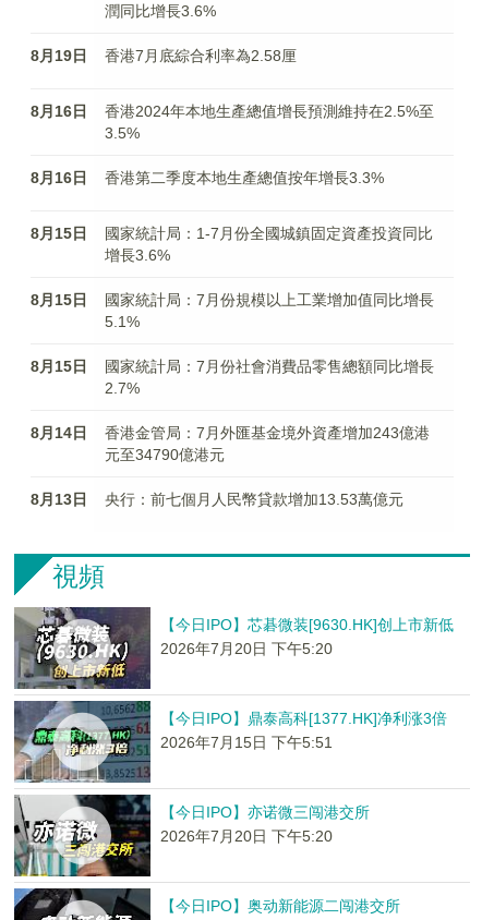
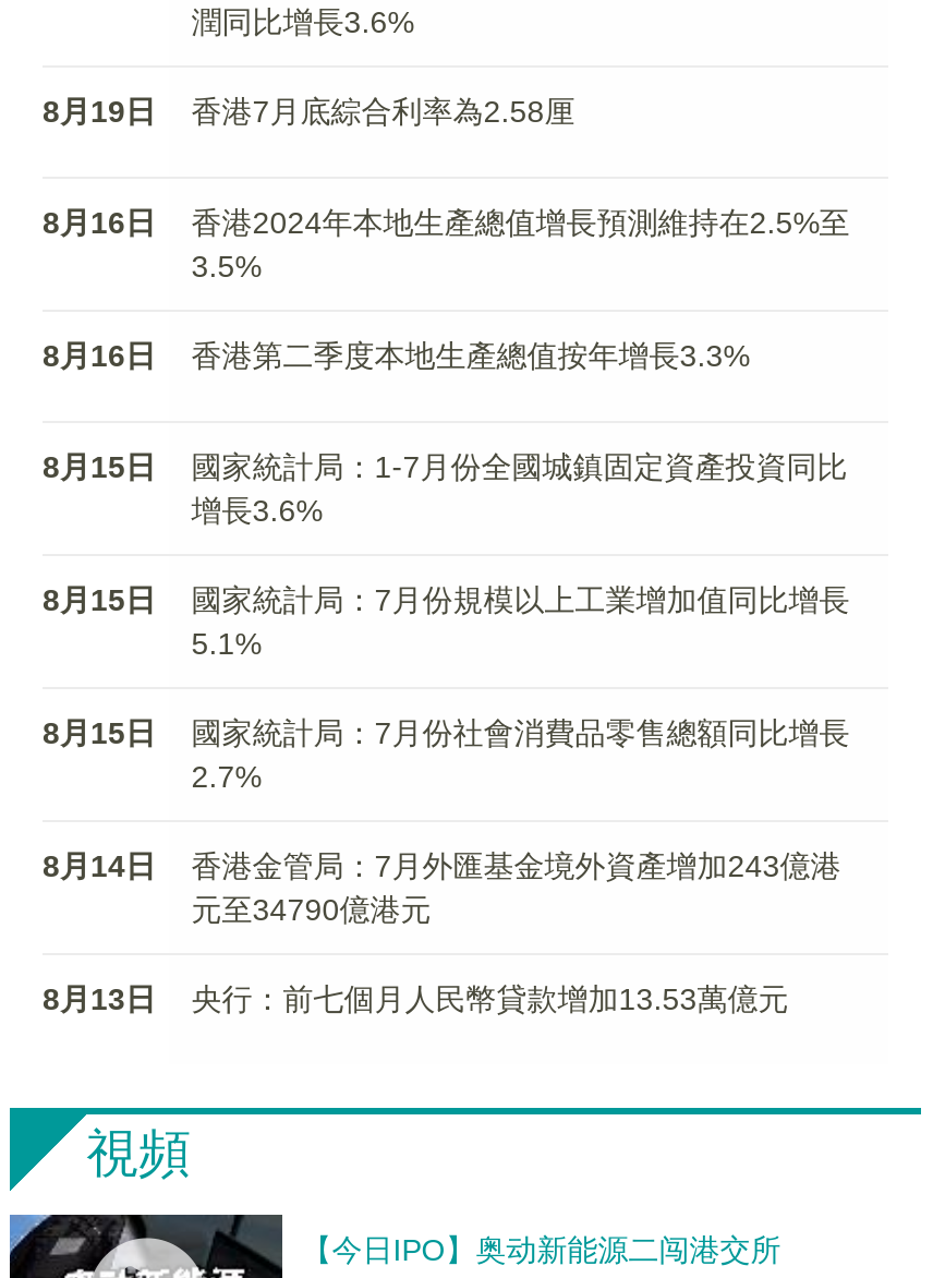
- [image]
- 【今日IPO】芯碁微装[9630.HK]创上市新低
- 2026年7月20日 下午5:20

- [image]
- 【今日IPO】鼎泰高科[1377.HK]净利涨3倍
- 2026年7月15日 下午5:51

- [image]
- 【今日IPO】亦诺微三闯港交所
- 2026年7月20日 下午5:20
